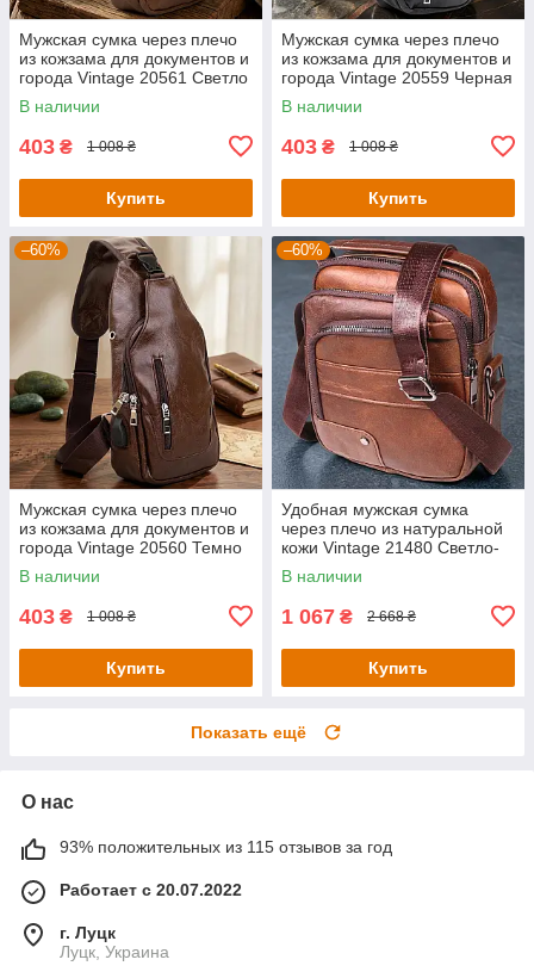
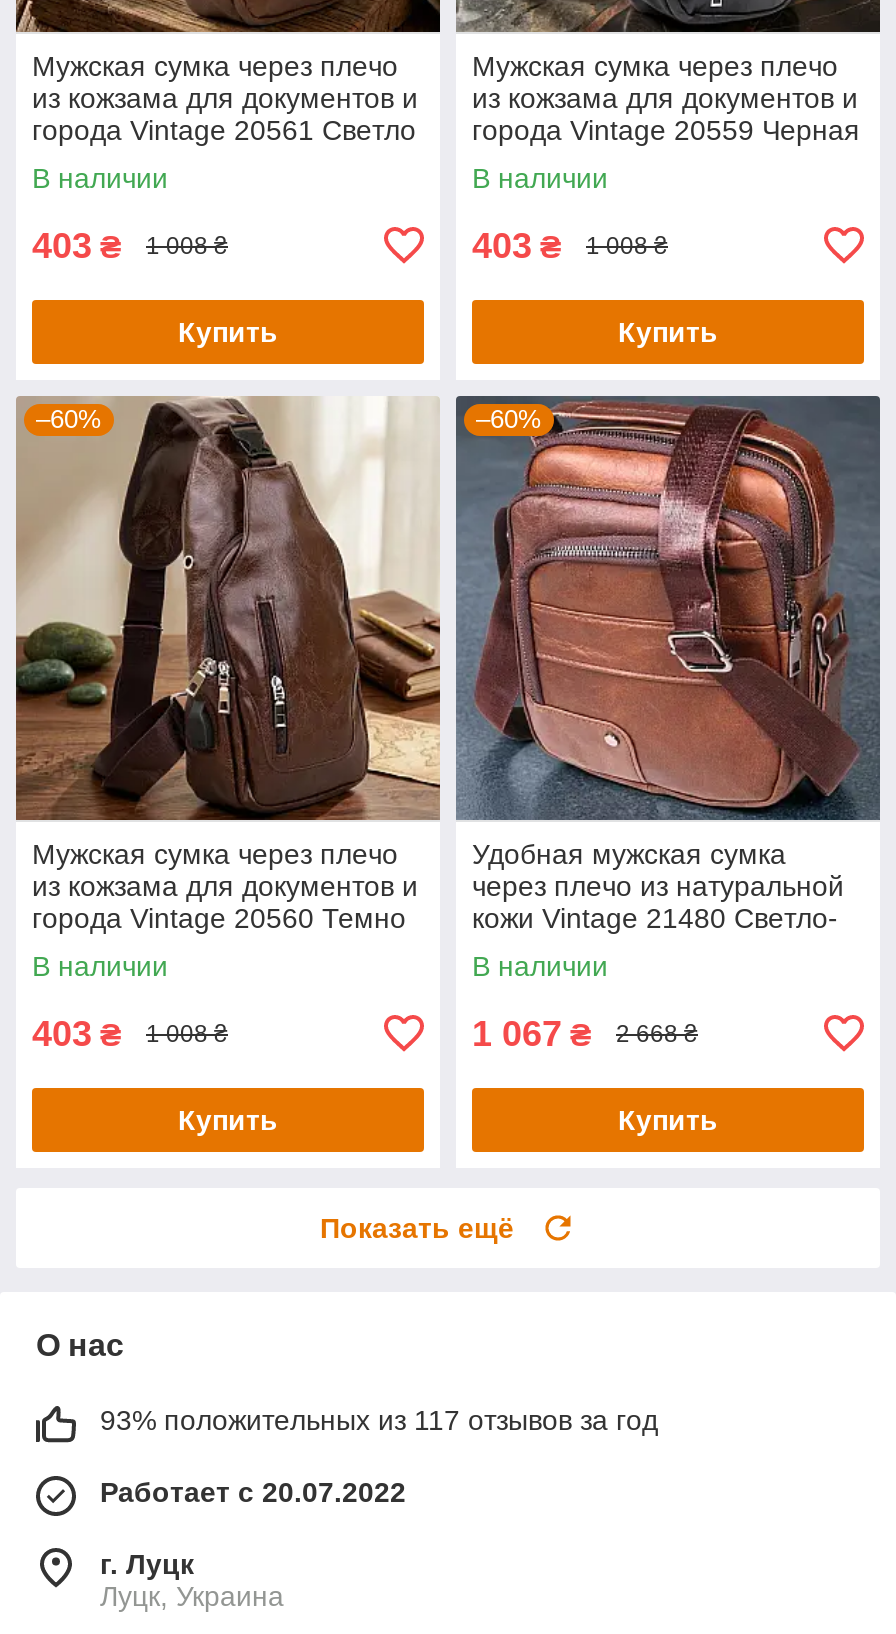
- 93% положительных из 115 отзывов за год
+ 93% положительных из 117 отзывов за год
